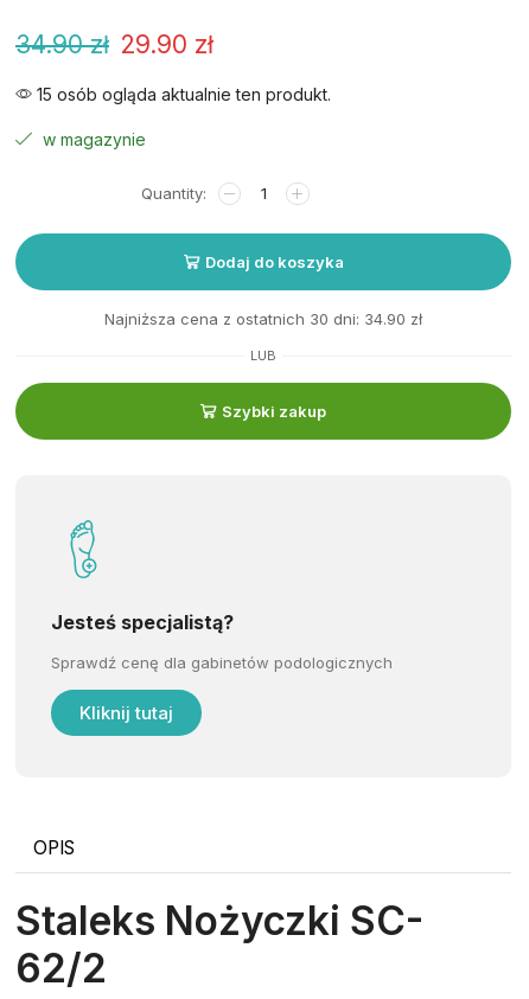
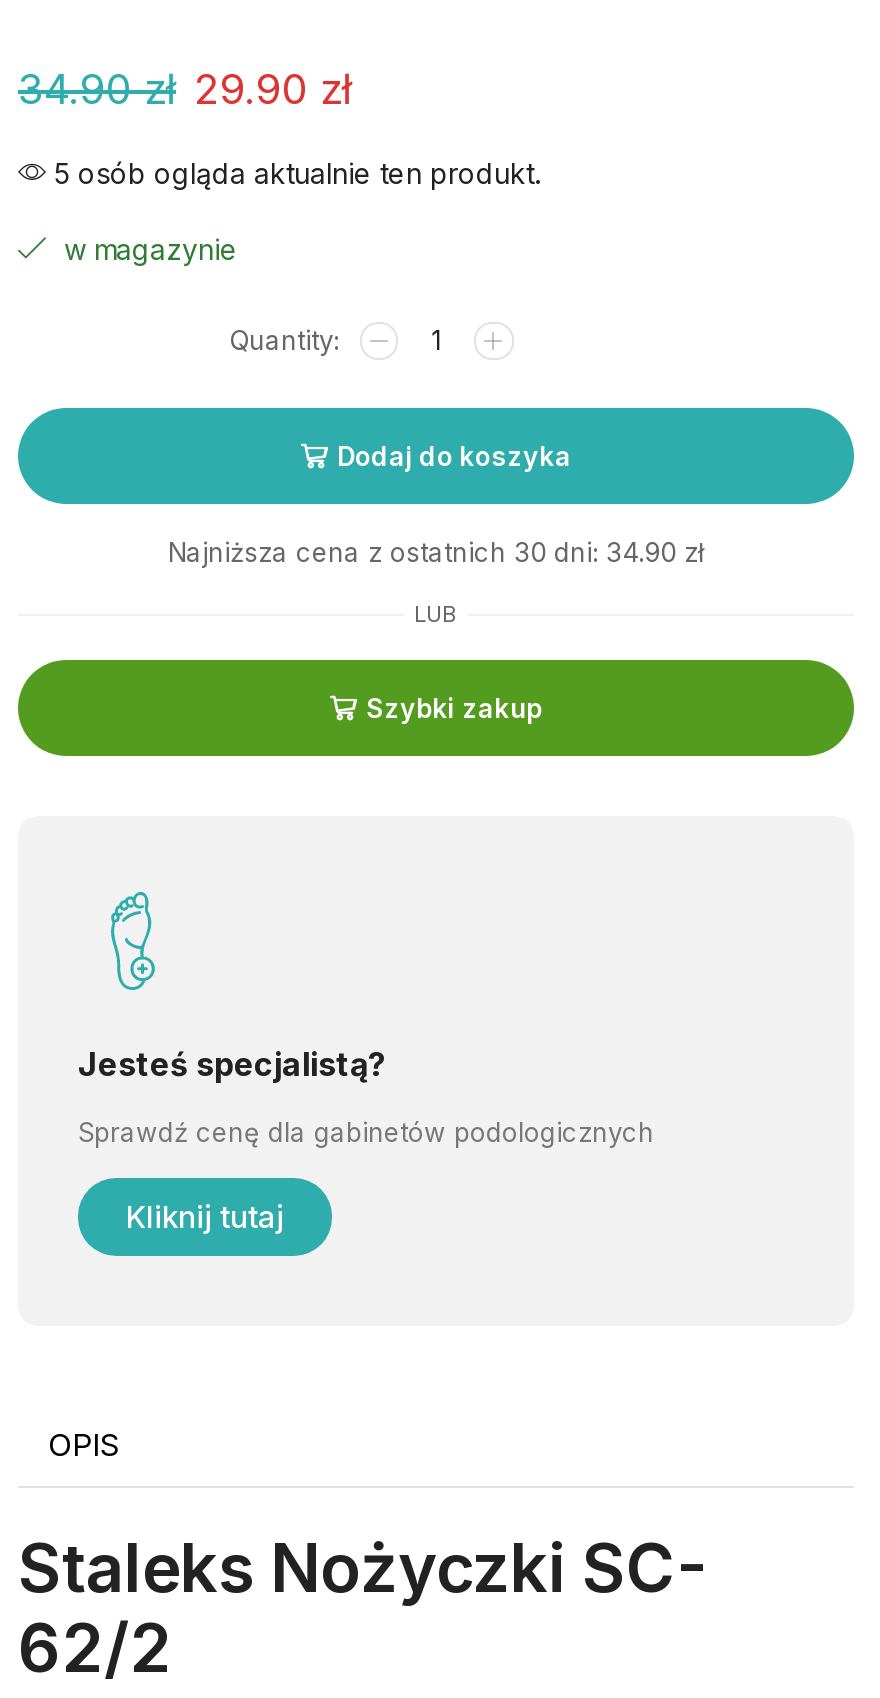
- 15 osób ogląda aktualnie ten produkt.
+ 5 osób ogląda aktualnie ten produkt.
